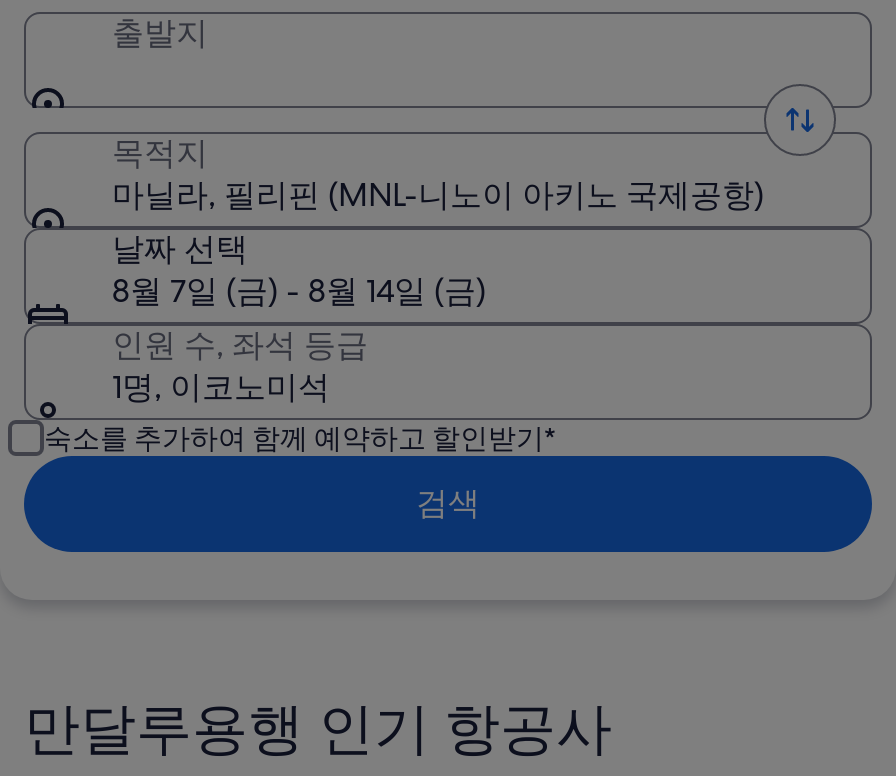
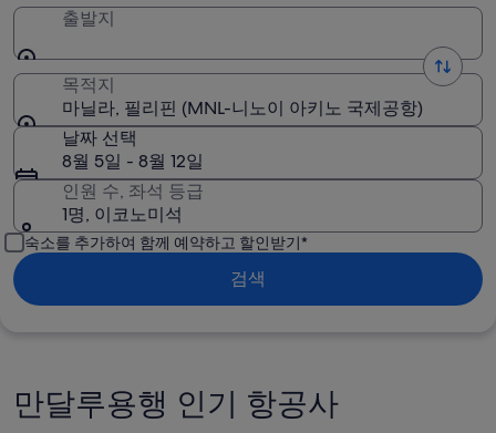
- 8월 7일 (금) - 8월 14일 (금)
+ 8월 5일 - 8월 12일
